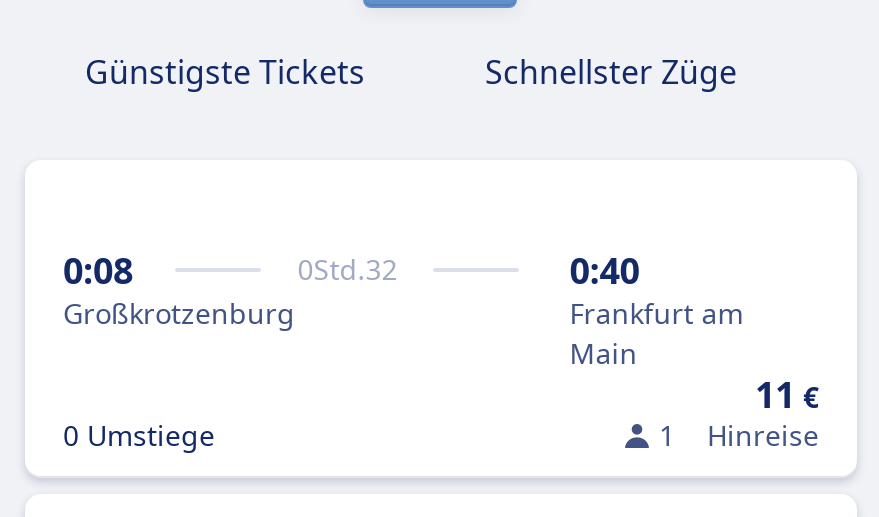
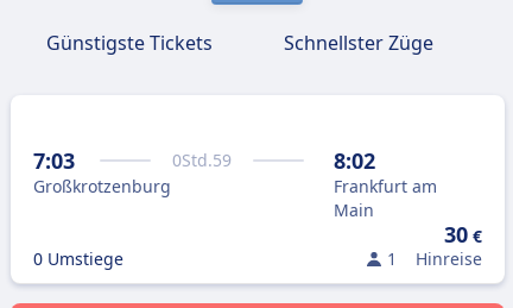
- 0:08
+ 7:03

- 0Std.32
+ 0Std.59

- 0:40
+ 8:02

- 11 €
+ 30 €
